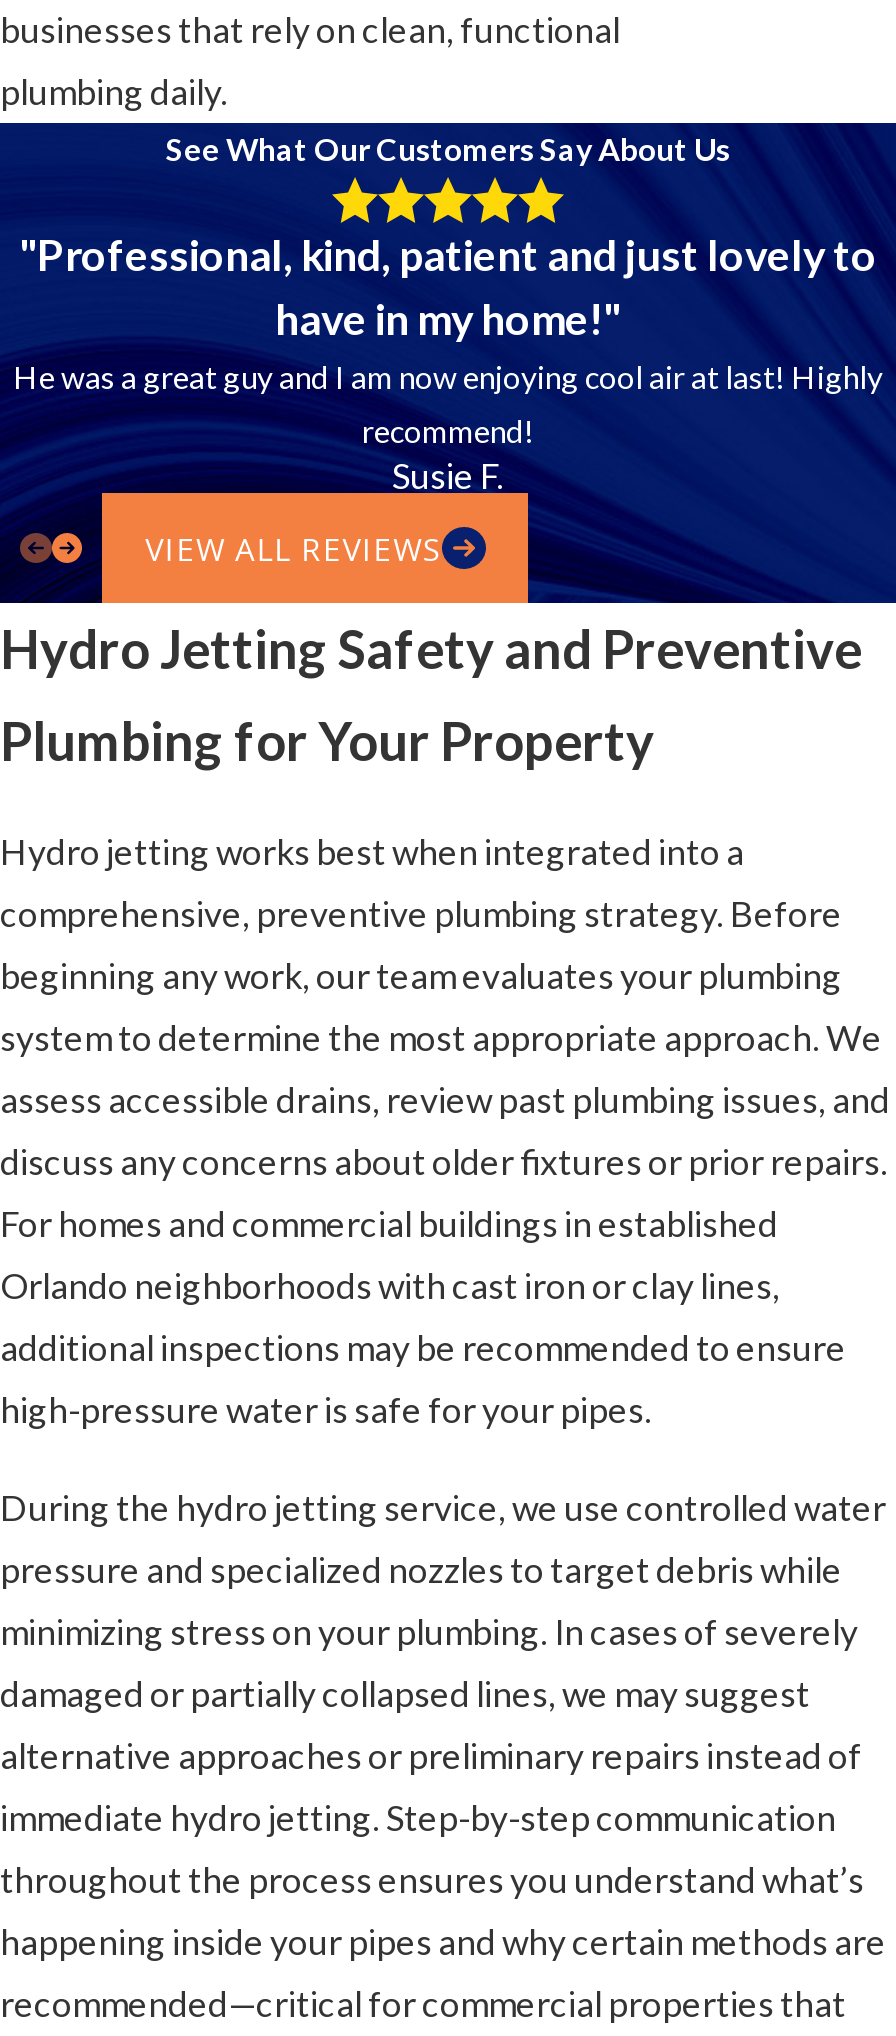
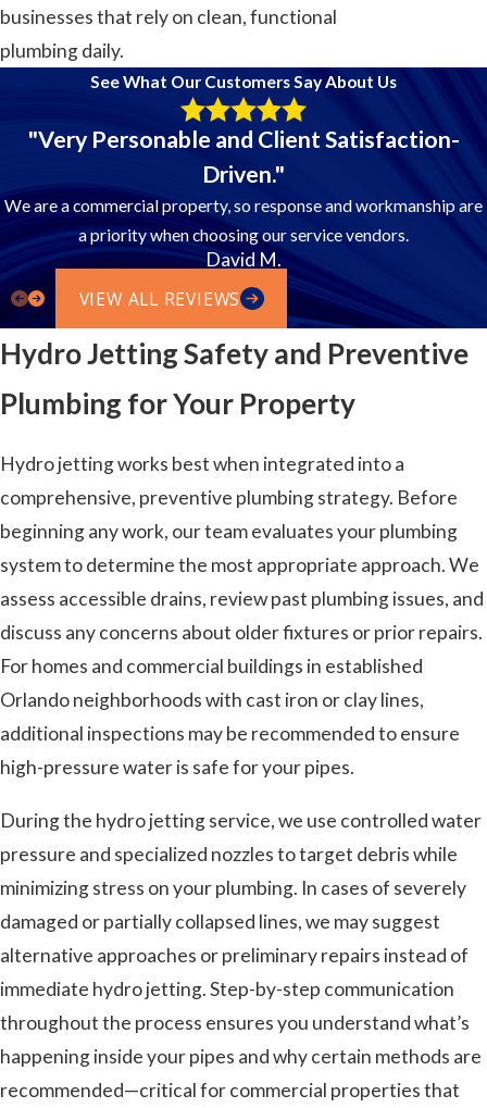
- "Professional, kind, patient and just lovely to
- have in my home!"
- He was a great guy and I am now enjoying cool air at last! Highly
+ "Very Personable and Client Satisfaction-
+ Driven."
+ We are a commercial property, so response and workmanship are

- recommend!
- Susie F.
+ a priority when choosing our service vendors.
+ David M.
